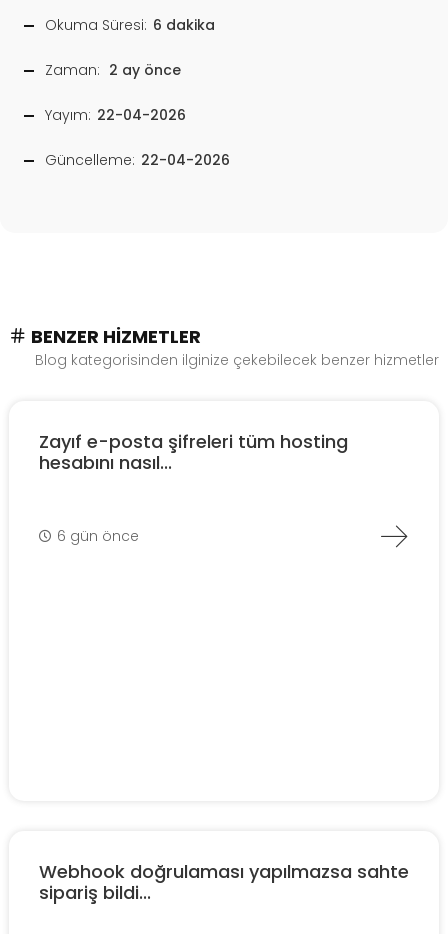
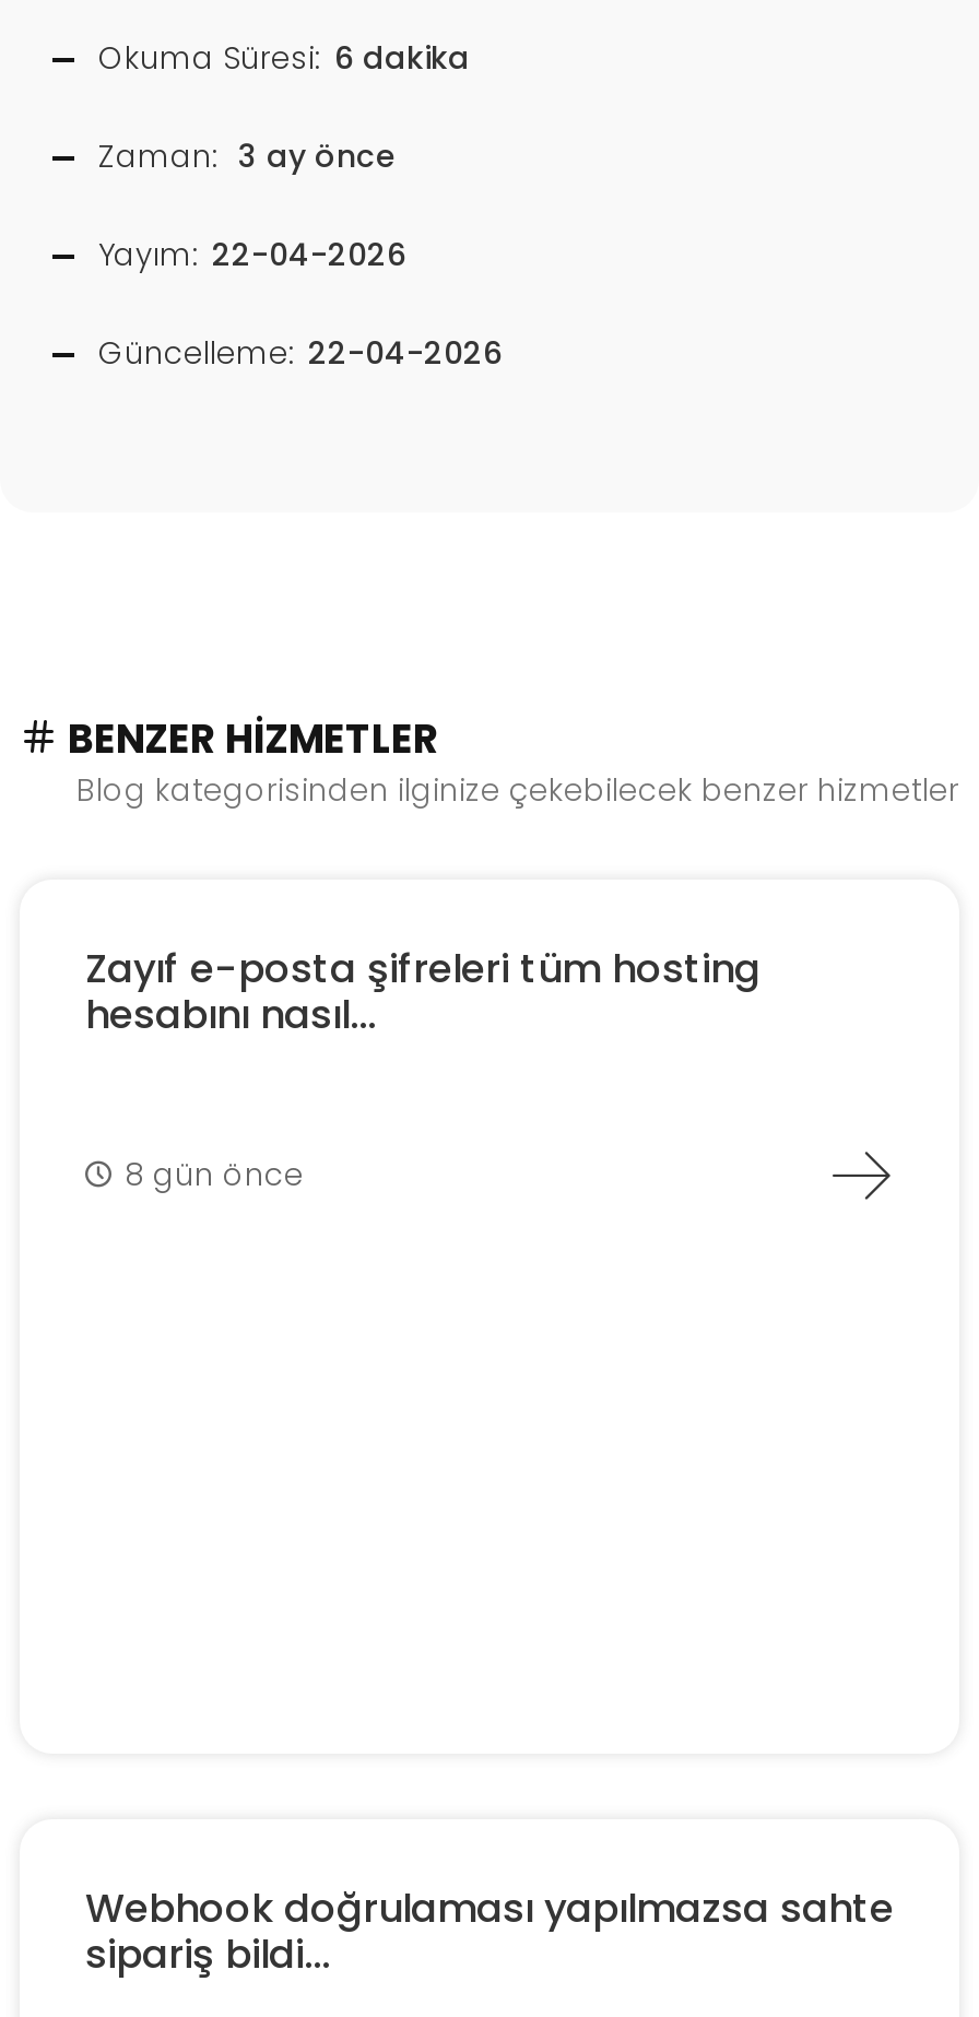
- Zaman: 2 ay önce
+ Zaman: 3 ay önce

- 6 gün önce
+ 8 gün önce
